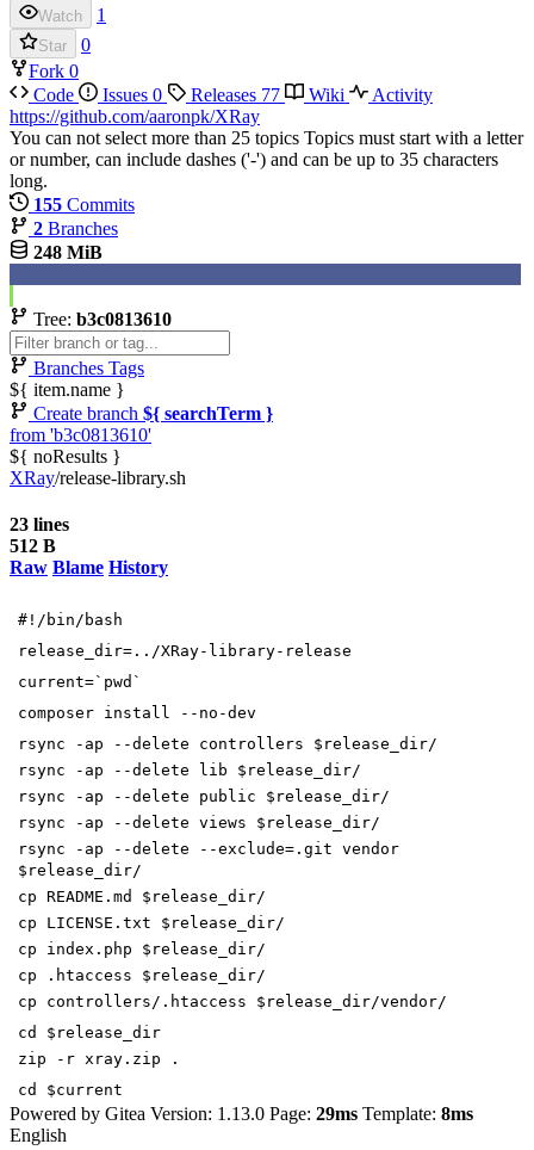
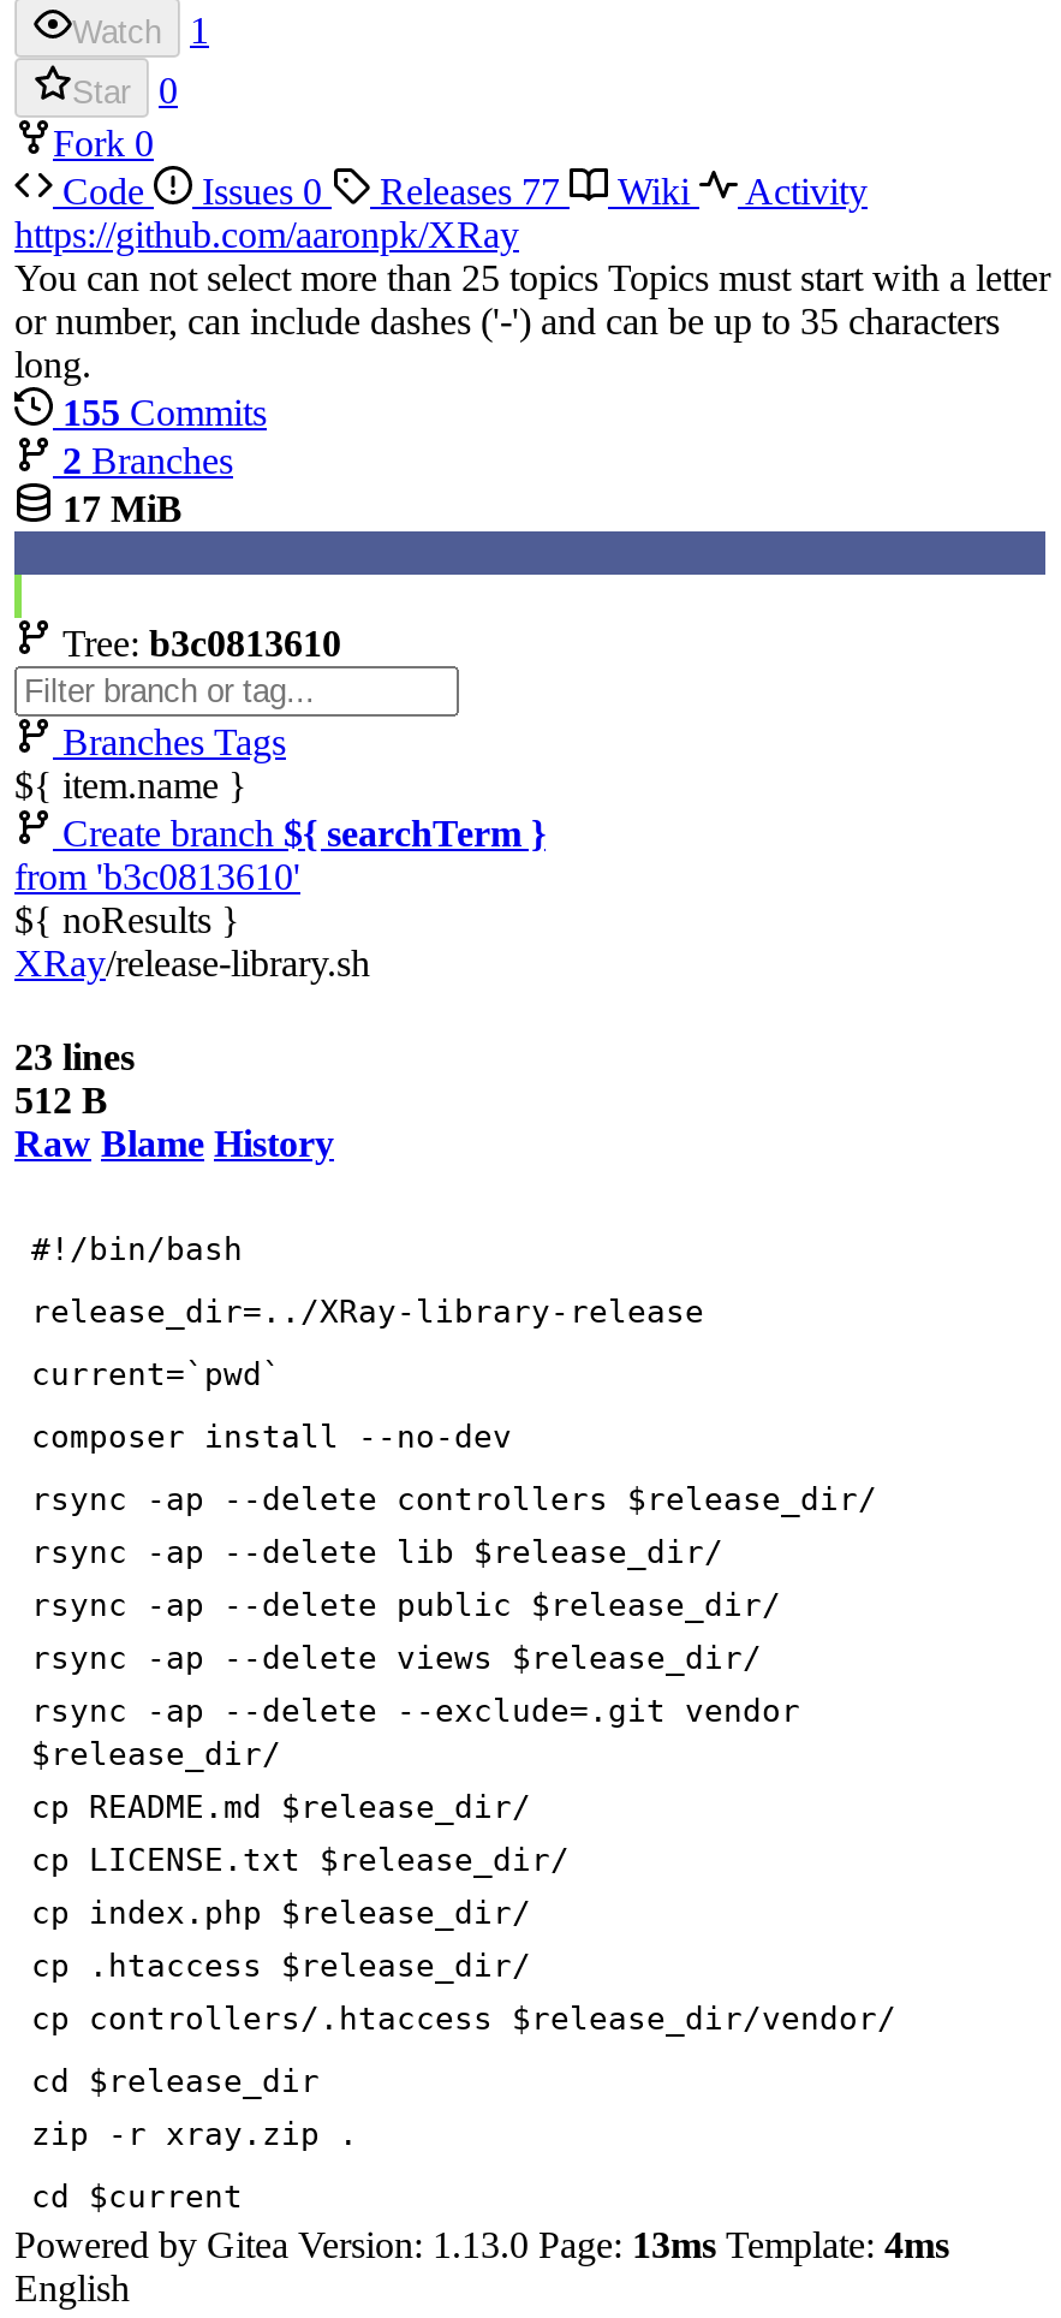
- 248 MiB
+ 17 MiB

- Powered by Gitea Version: 1.13.0 Page: 29ms Template: 8ms
+ Powered by Gitea Version: 1.13.0 Page: 13ms Template: 4ms
